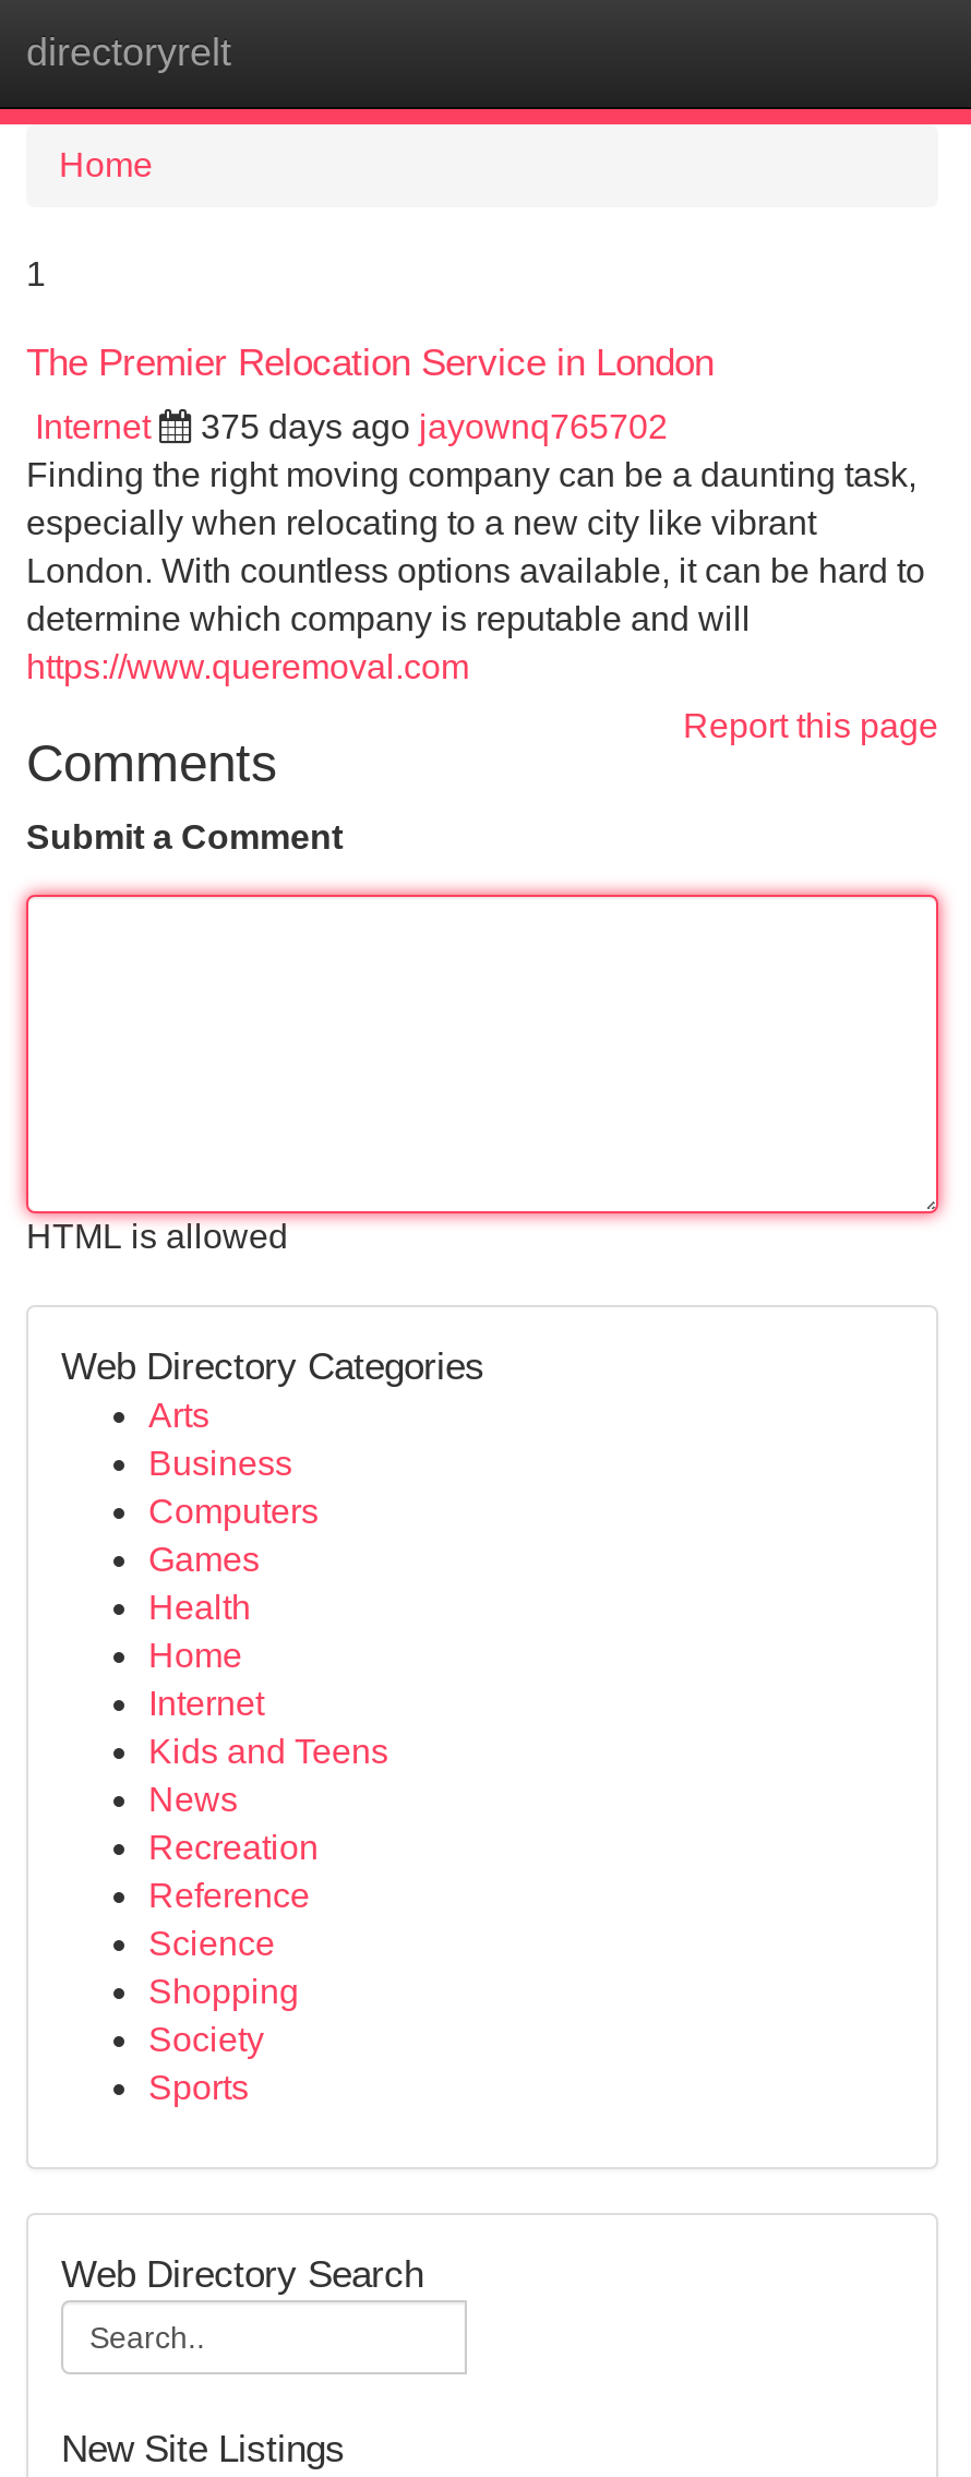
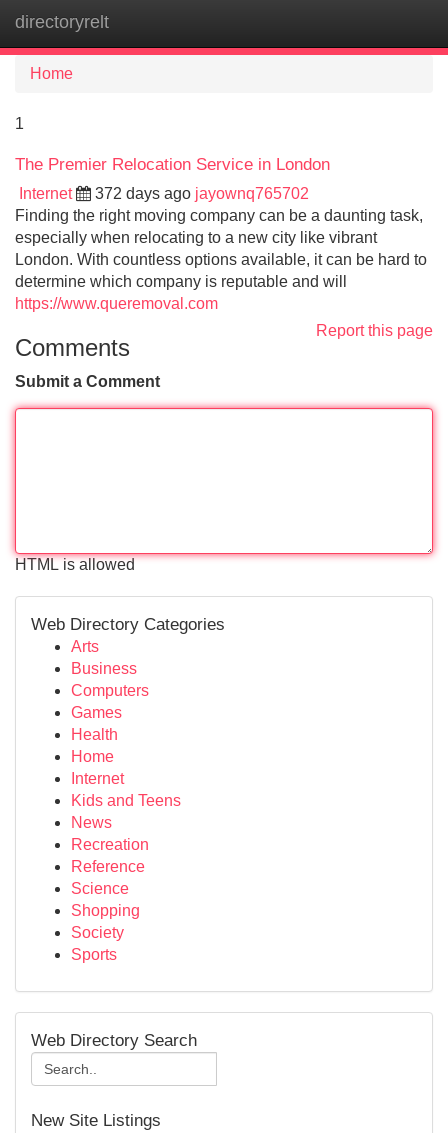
- 375 days ago jayownq765702
+ 372 days ago jayownq765702
